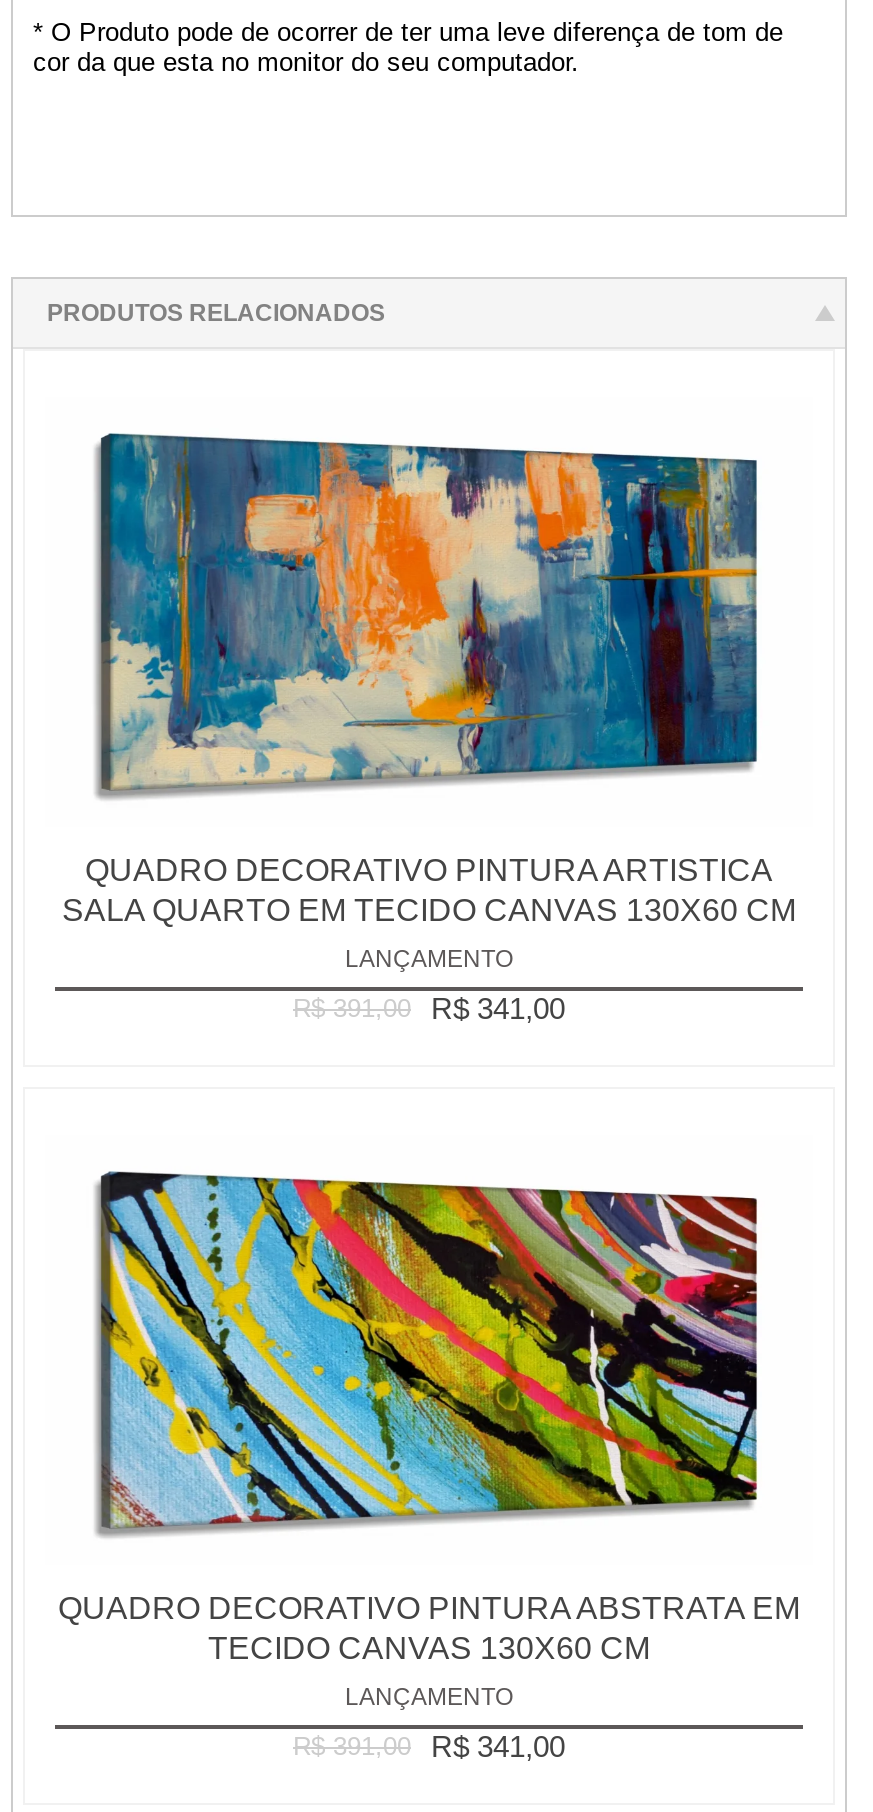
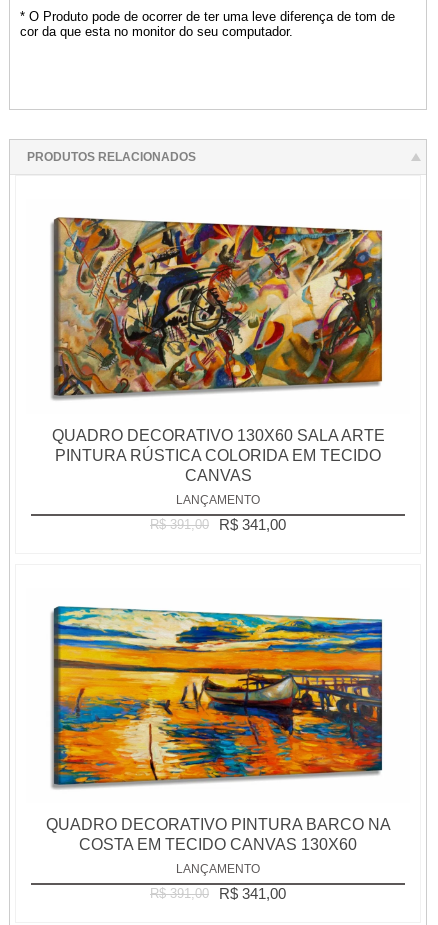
- [image]
- QUADRO DECORATIVO PINTURA ARTISTICA
- SALA QUARTO EM TECIDO CANVAS 130X60 CM
+ [image]
+ QUADRO DECORATIVO 130X60 SALA ARTE
+ PINTURA RÚSTICA COLORIDA EM TECIDO
+ CANVAS

- [image]
- QUADRO DECORATIVO PINTURA ABSTRATA EM
- TECIDO CANVAS 130X60 CM
+ [image]
+ QUADRO DECORATIVO PINTURA BARCO NA
+ COSTA EM TECIDO CANVAS 130X60
